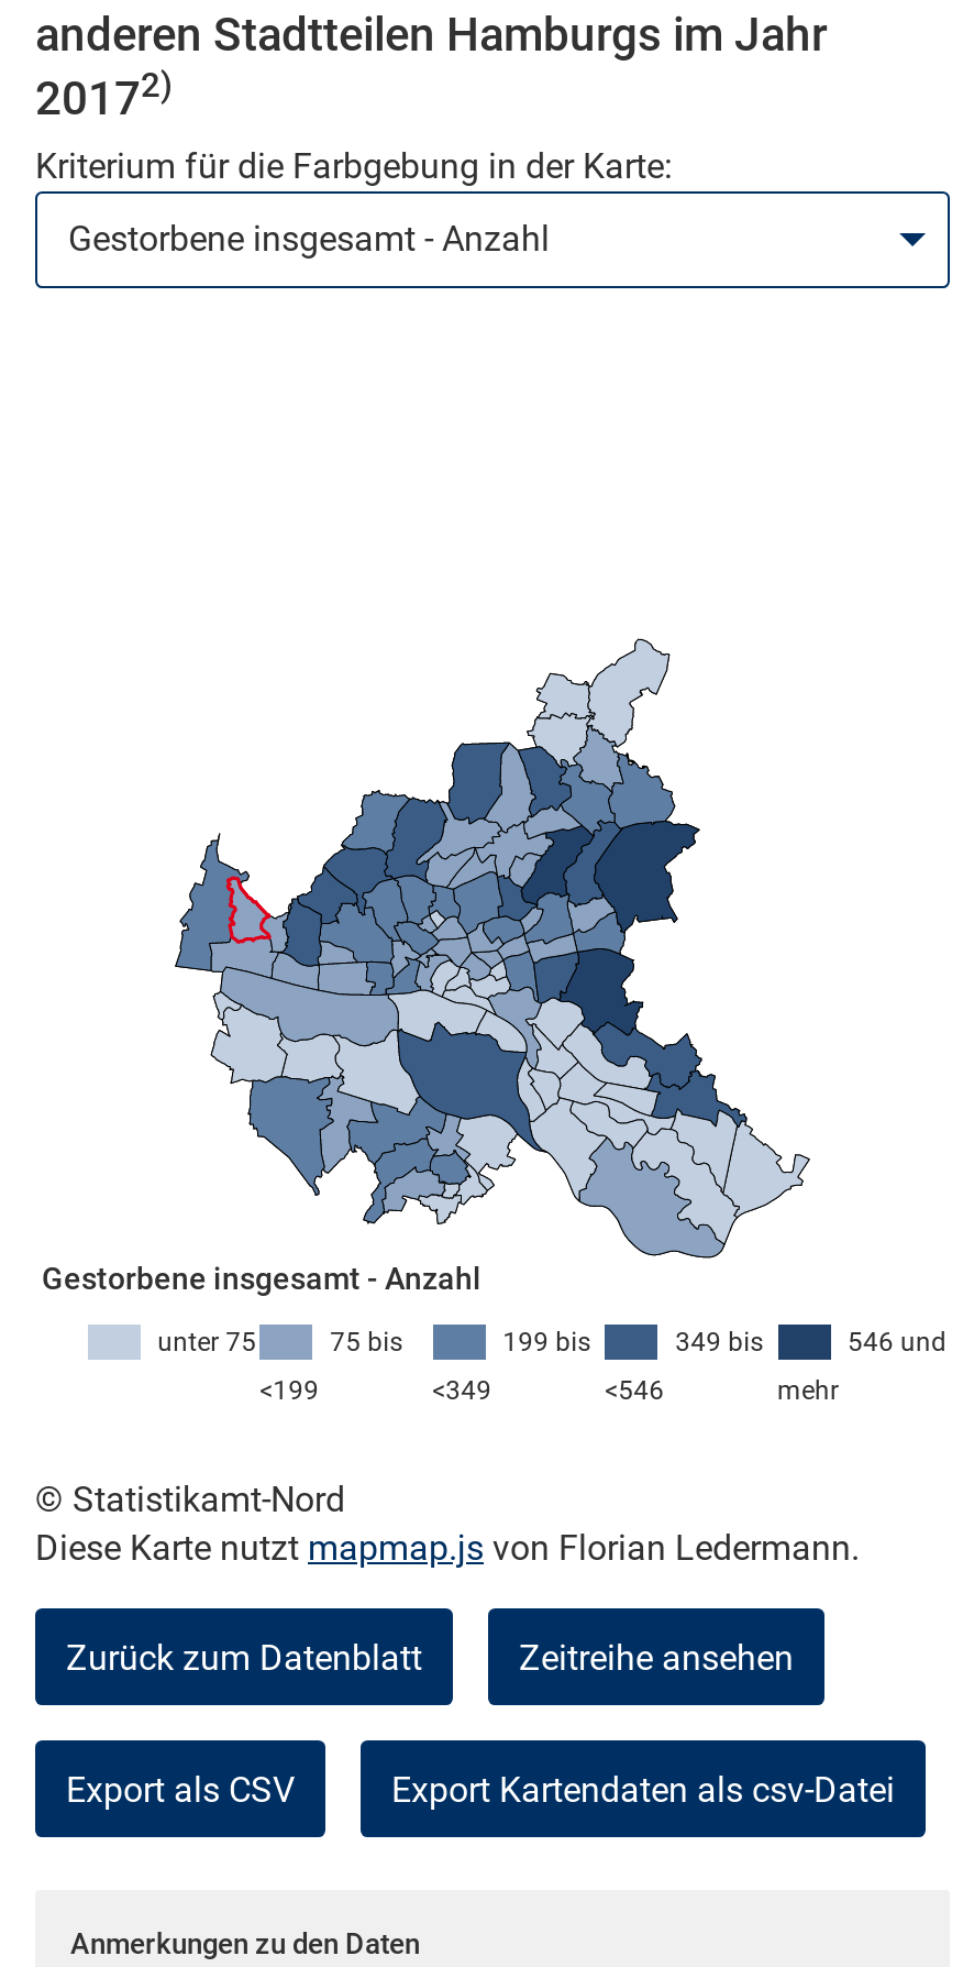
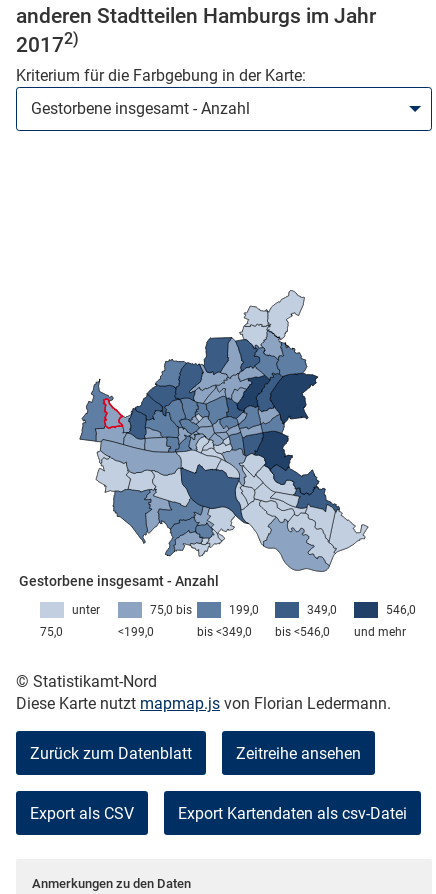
- unter 75
+ unter
+ 75,0

- 75 bis
- <199
+ 75,0 bis
+ <199,0

- 199 bis
- <349
+ 199,0
+ bis <349,0

- 349 bis
- <546
+ 349,0
+ bis <546,0

- 546 und
- mehr
+ 546,0
+ und mehr
